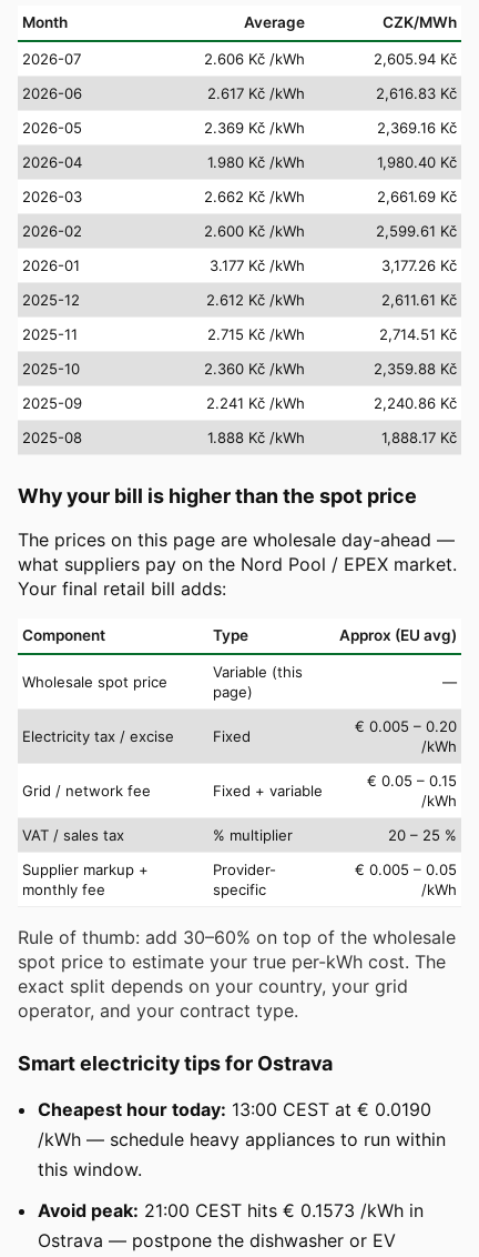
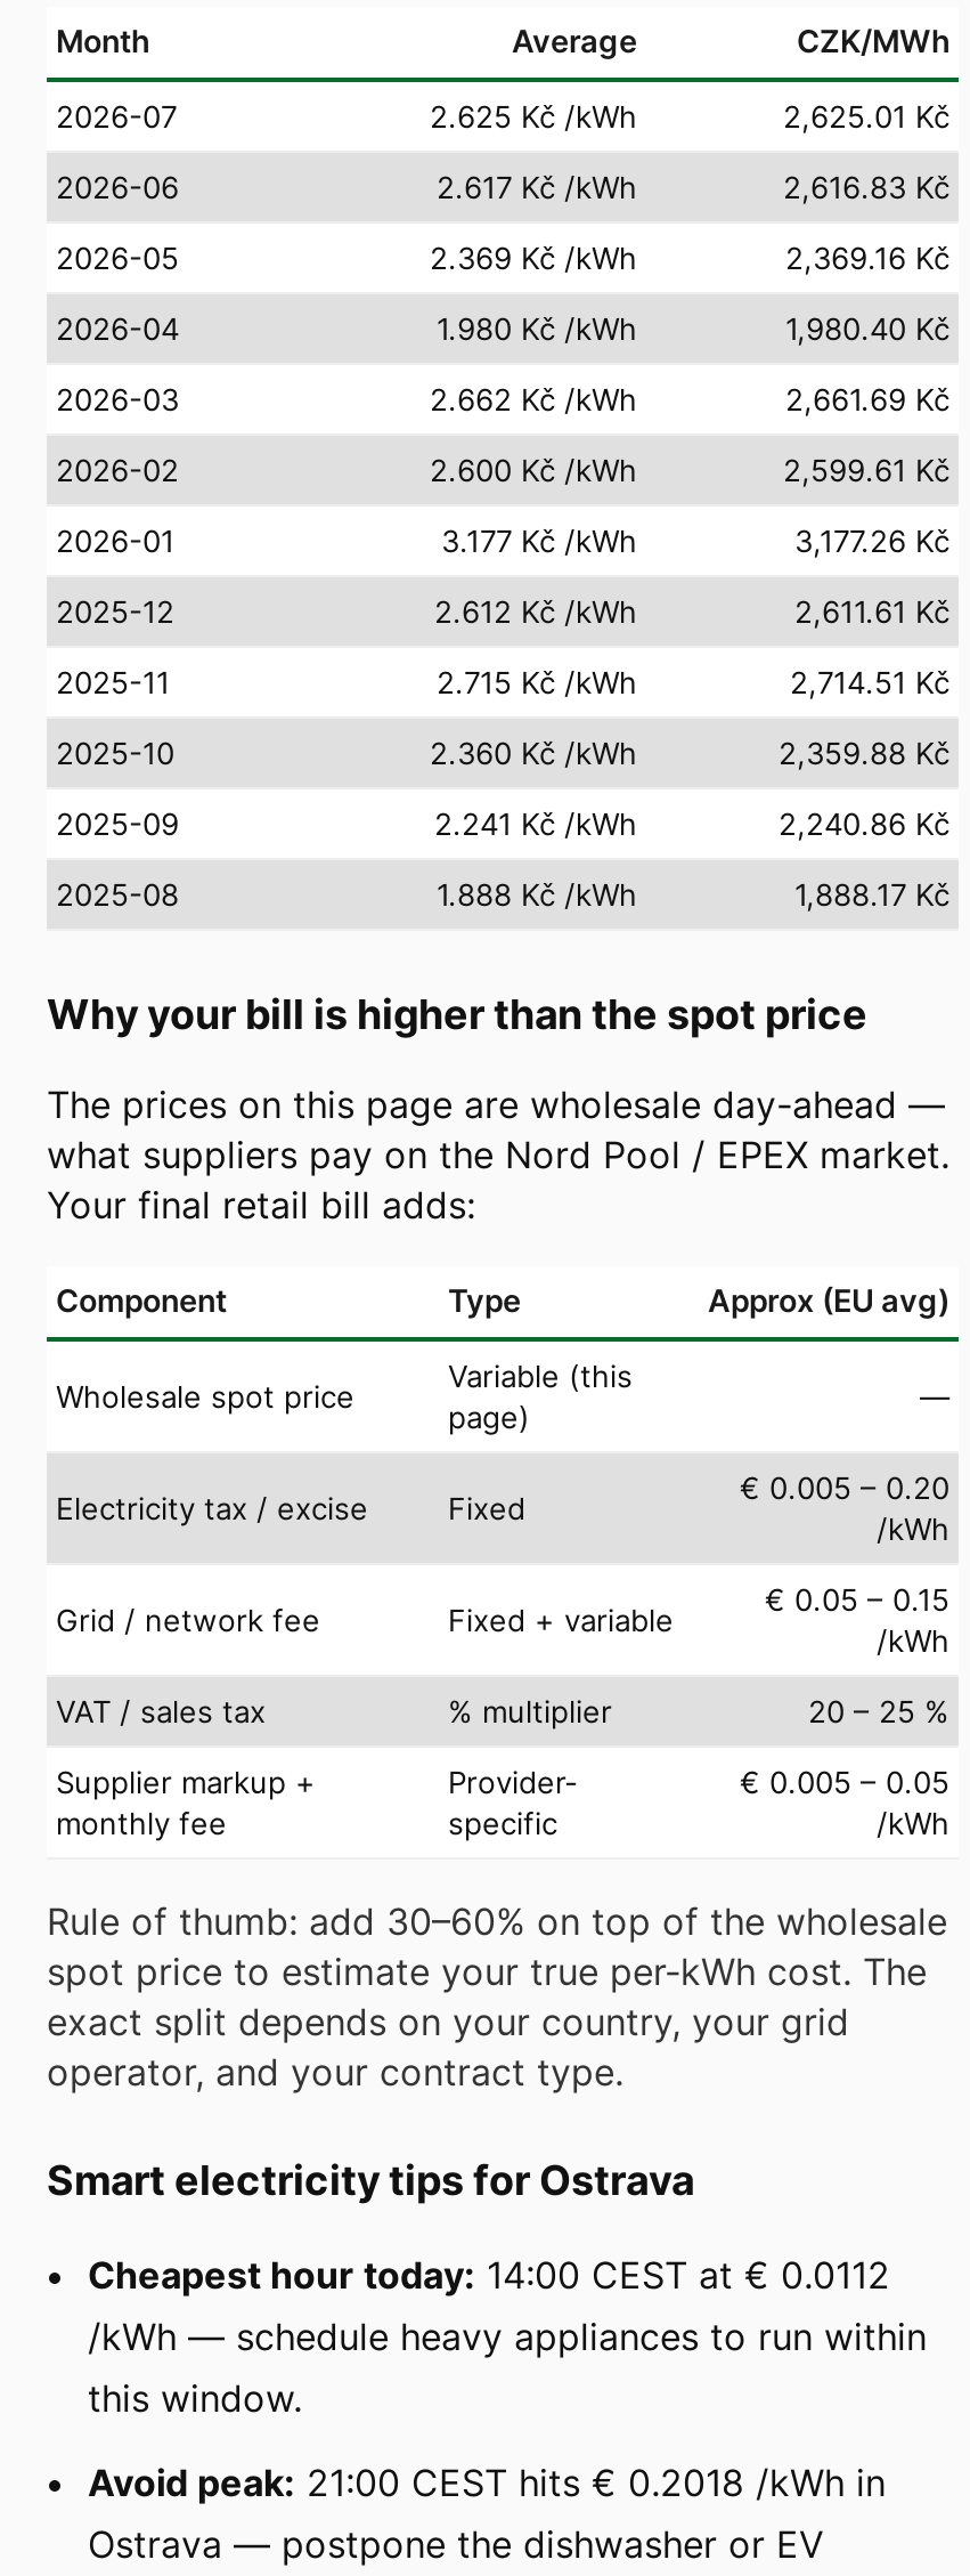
- 2.606 Kč /kWh
+ 2.625 Kč /kWh

- 2,605.94 Kč
+ 2,625.01 Kč

- Cheapest hour today: 13:00 CEST at € 0.0190
+ Cheapest hour today: 14:00 CEST at € 0.0112

- Avoid peak: 21:00 CEST hits € 0.1573 /kWh in
+ Avoid peak: 21:00 CEST hits € 0.2018 /kWh in
